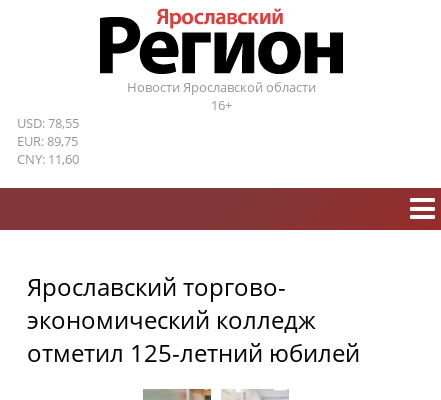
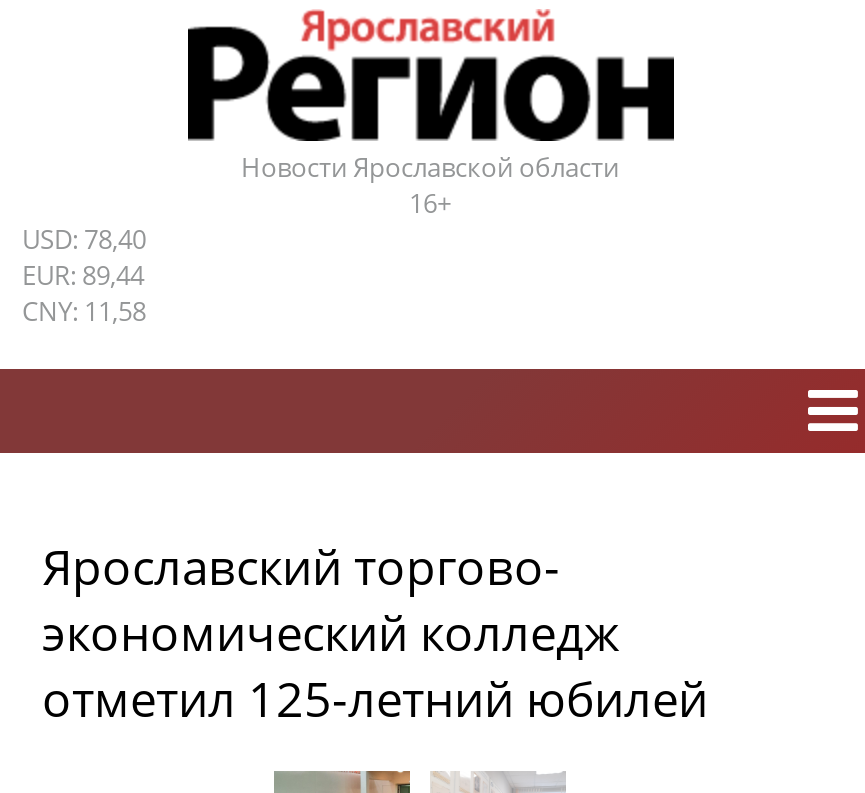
- USD: 78,55
+ USD: 78,40

- EUR: 89,75
+ EUR: 89,44

- CNY: 11,60
+ CNY: 11,58
